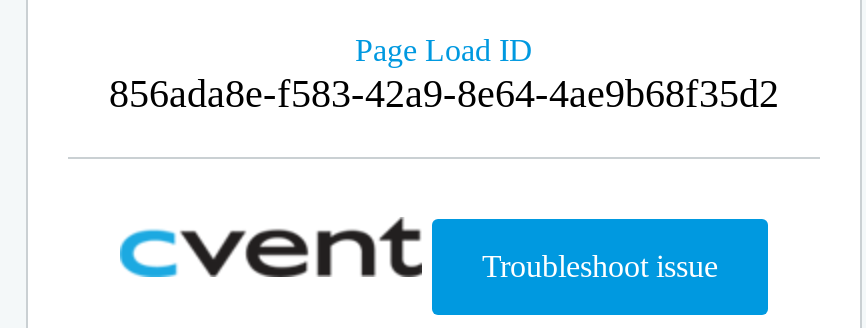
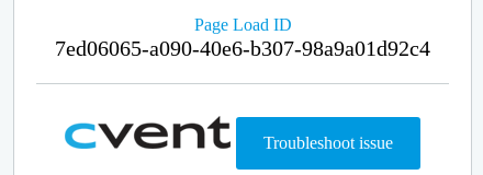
- 856ada8e-f583-42a9-8e64-4ae9b68f35d2
+ 7ed06065-a090-40e6-b307-98a9a01d92c4
